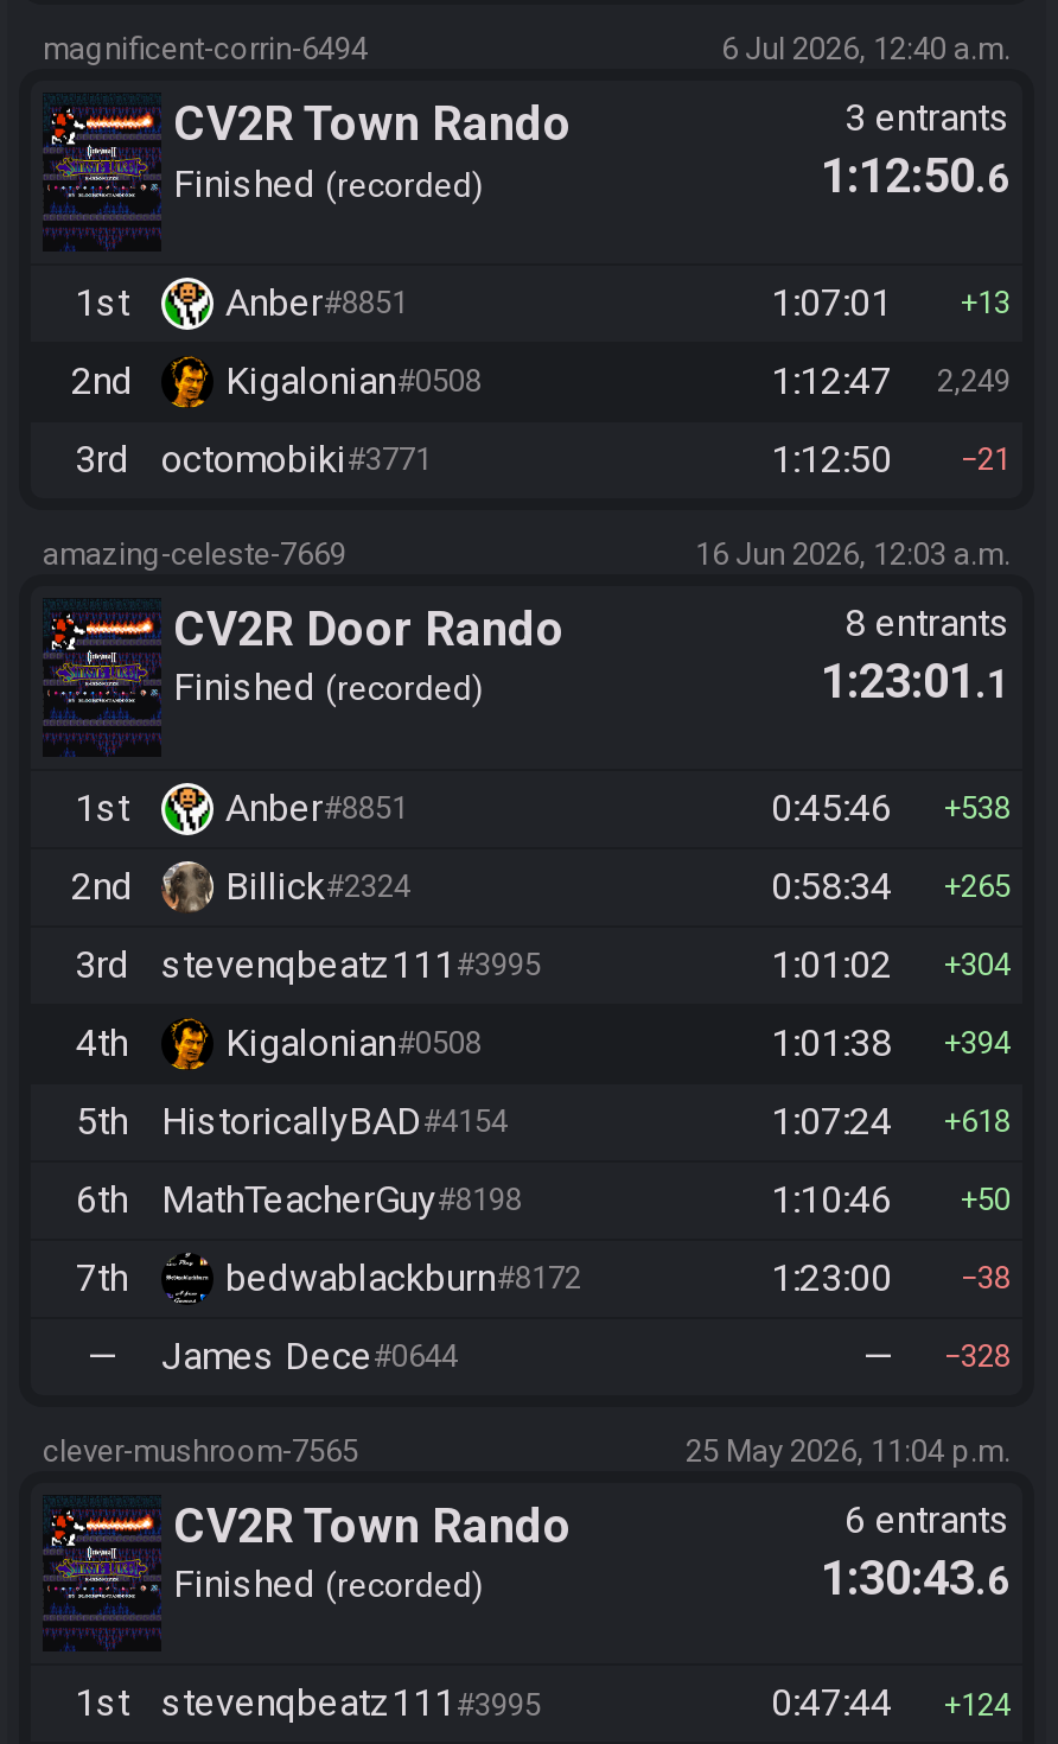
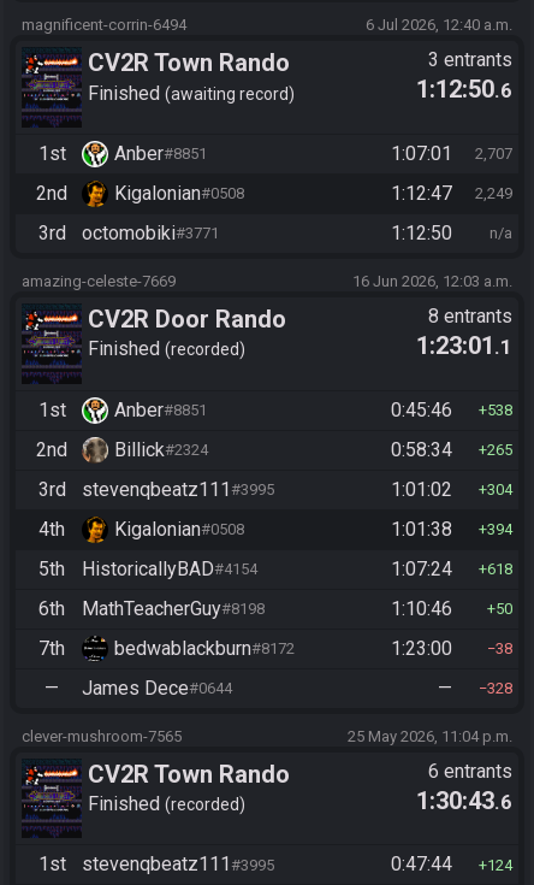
- Finished recorded
+ Finished awaiting record

- 13
+ 2,707

- 21
+ n/a
